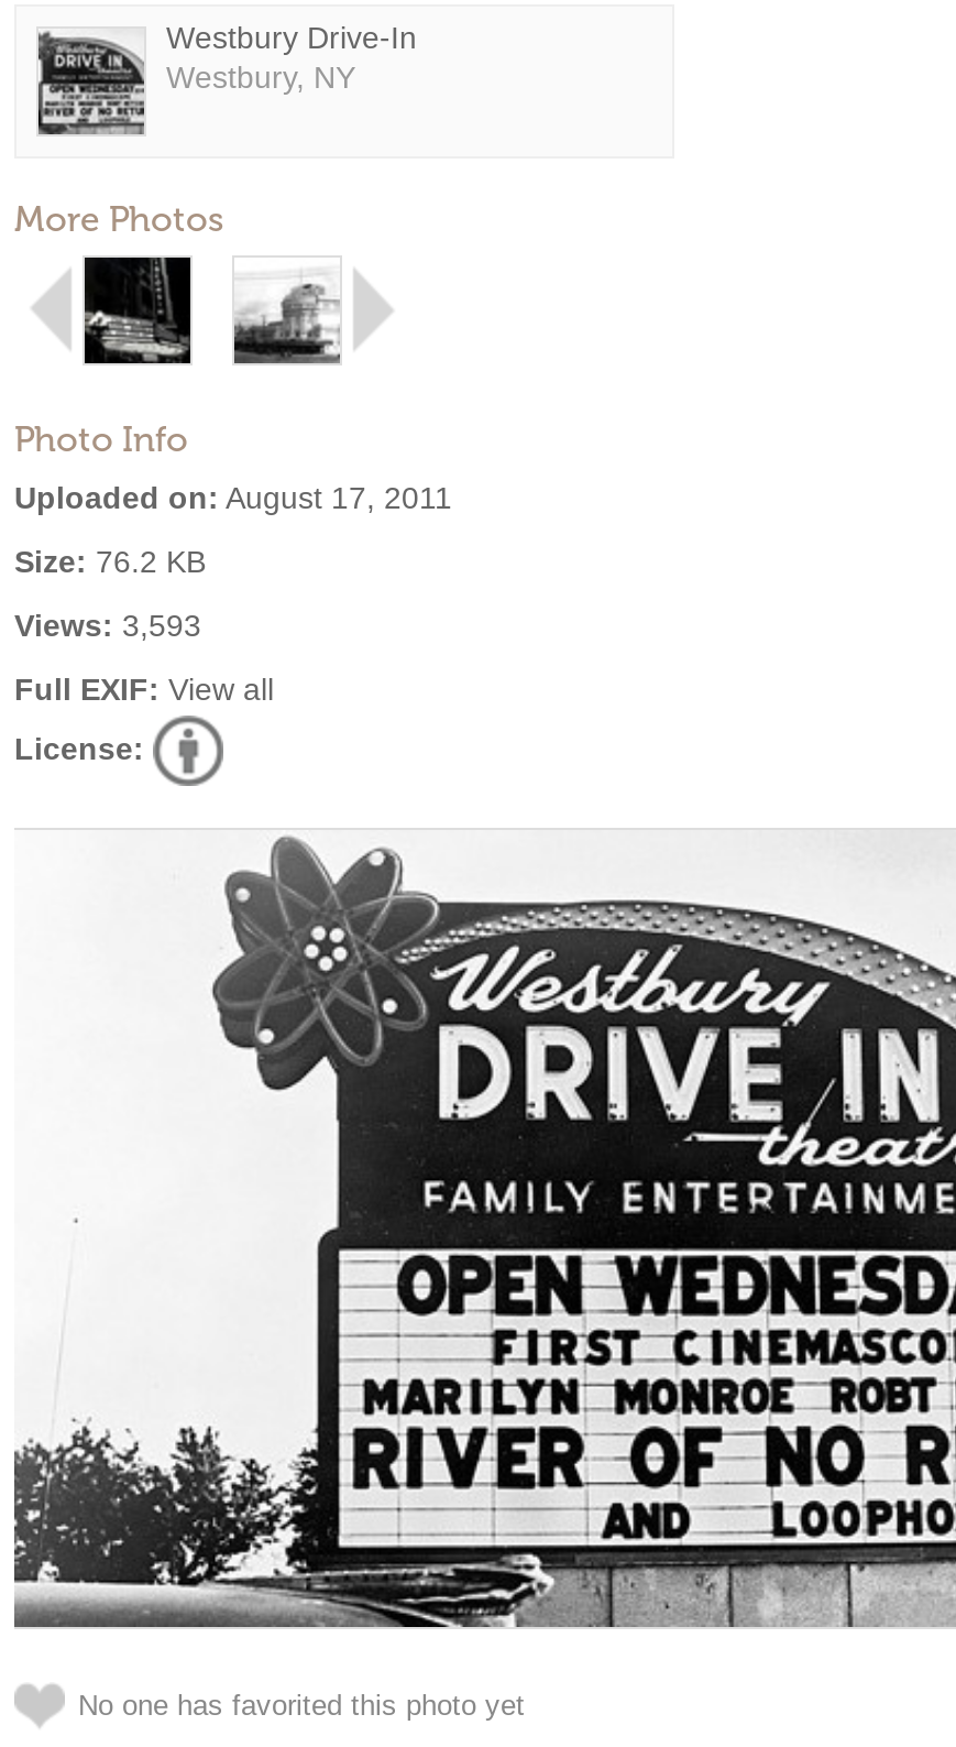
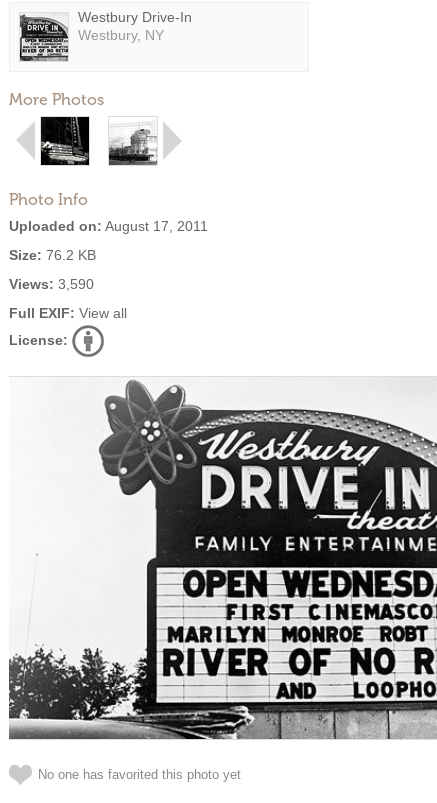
- Views: 3,593
+ Views: 3,590
